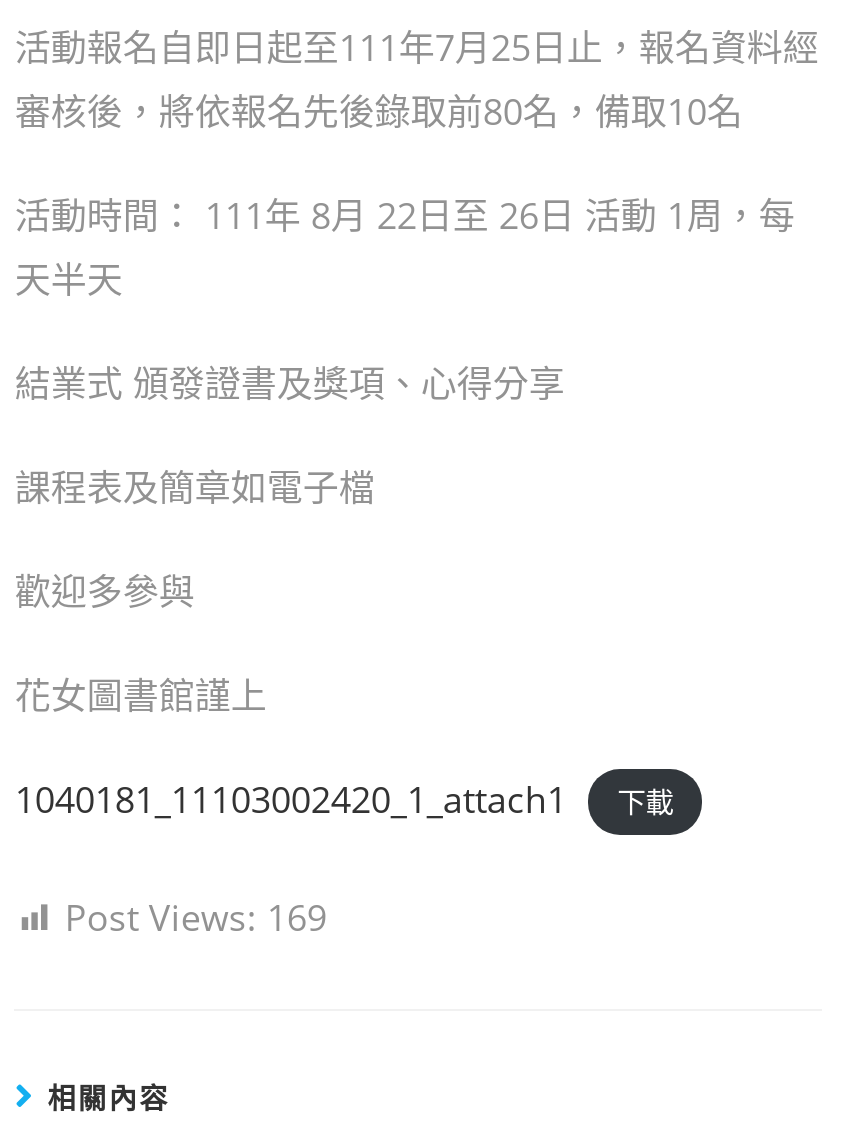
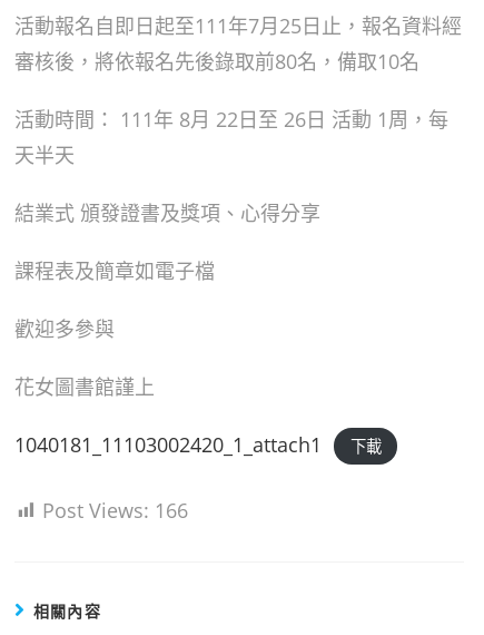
- Post Views: 169
+ Post Views: 166
